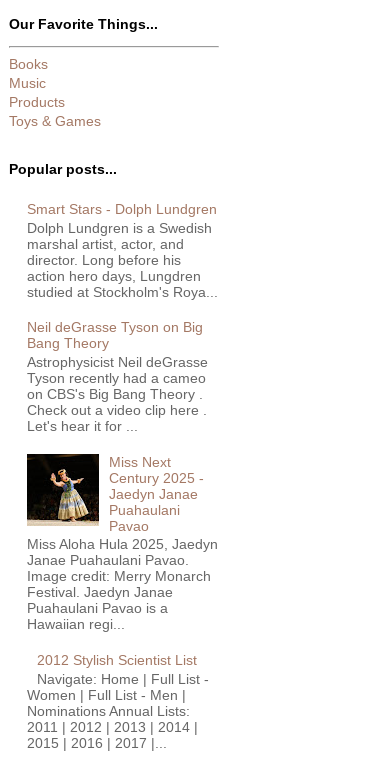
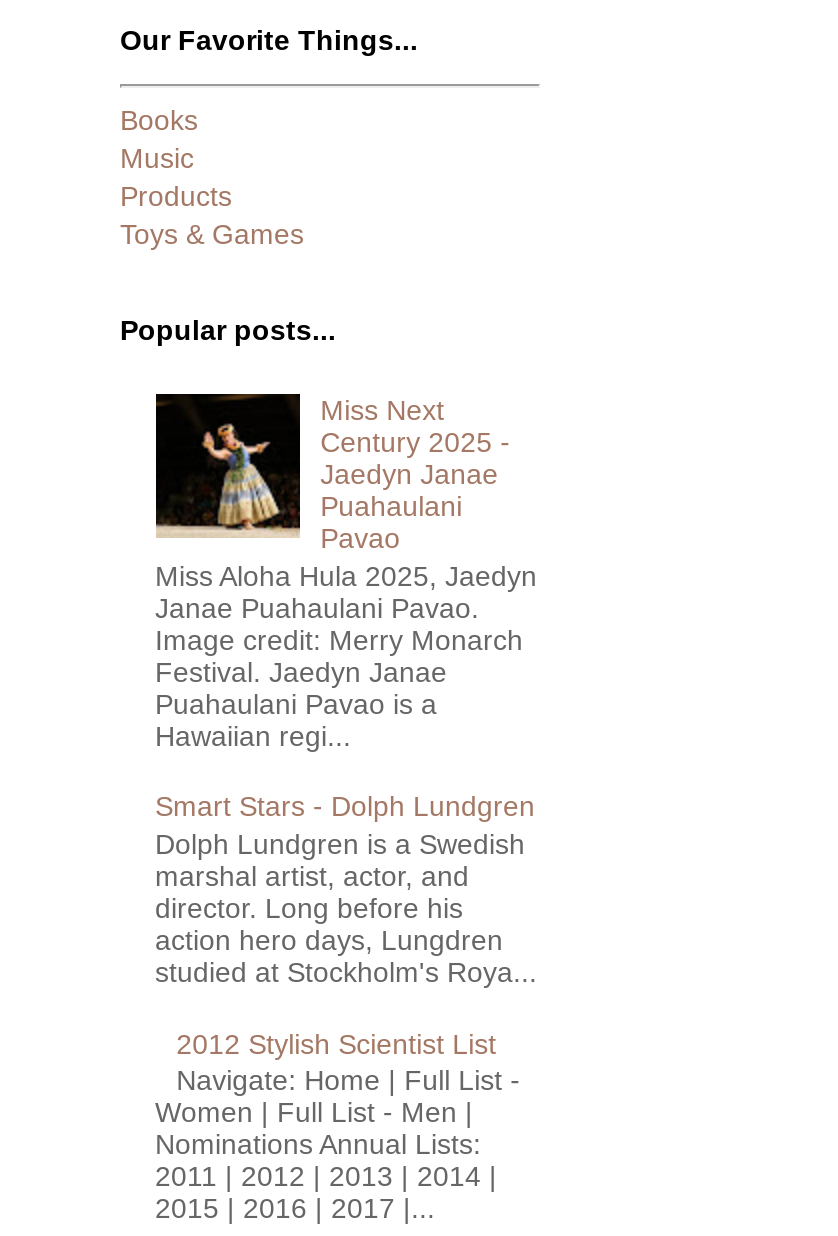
moved down: Smart Stars - Dolph Lundgren | Dolph Lundgren is a Swedish | marshal artist, actor, and | director. Long before his | action hero days, Lungdren | studied at Stockholm's Roya...

- Neil deGrasse Tyson on Big
- Bang Theory
- Astrophysicist Neil deGrasse
- Tyson recently had a cameo
- on CBS's Big Bang Theory .
- Check out a video clip here .
- Let's hear it for ...

moved up: [image] | Miss Next | Century 2025 - | ... | Puahaulani Pavao is a | Hawaiian regi...
